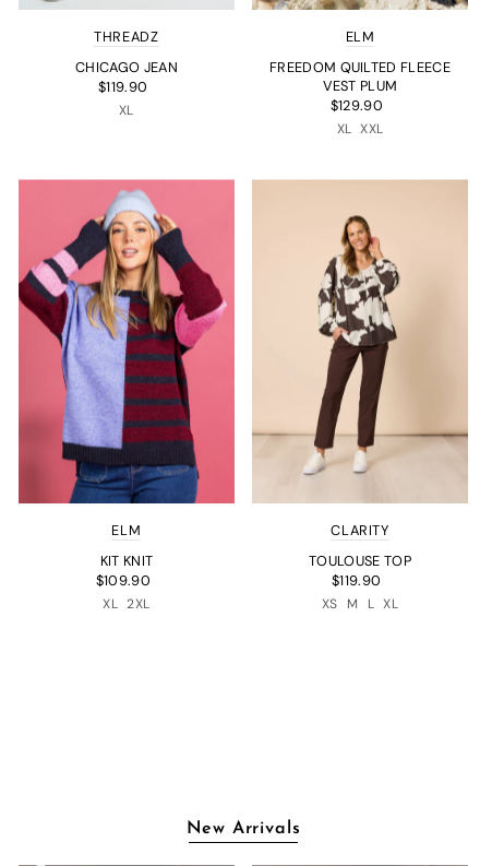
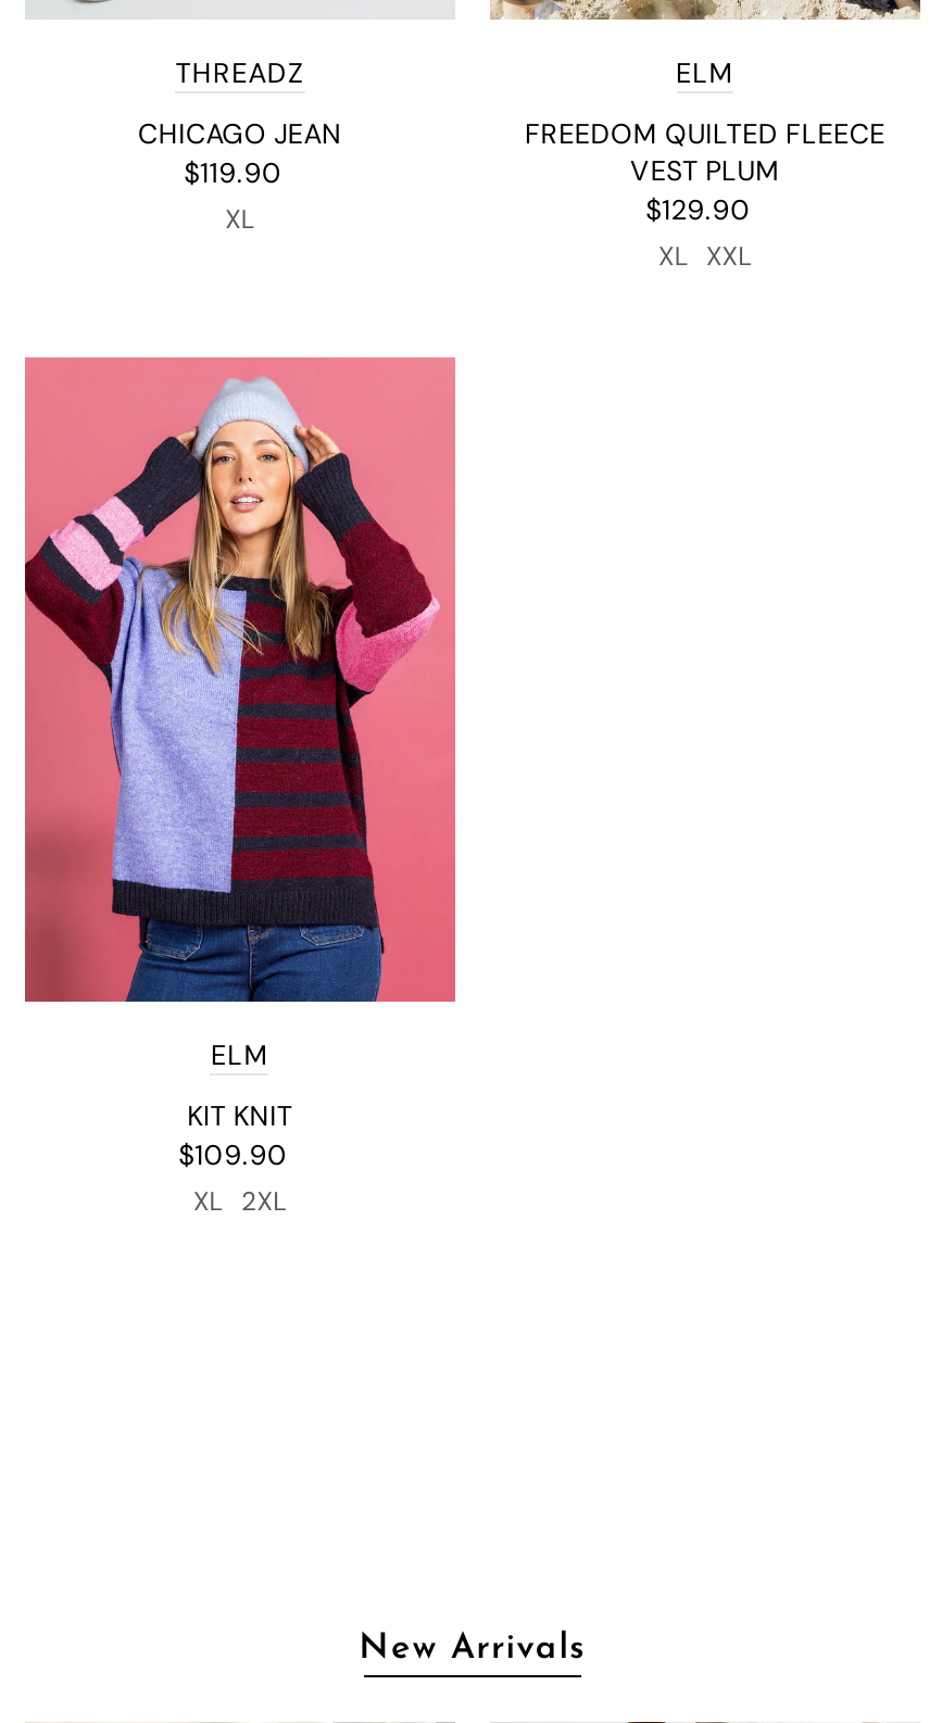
- [image]
- CLARITY
- TOULOUSE TOP
- $119.90
- XS M L XL
